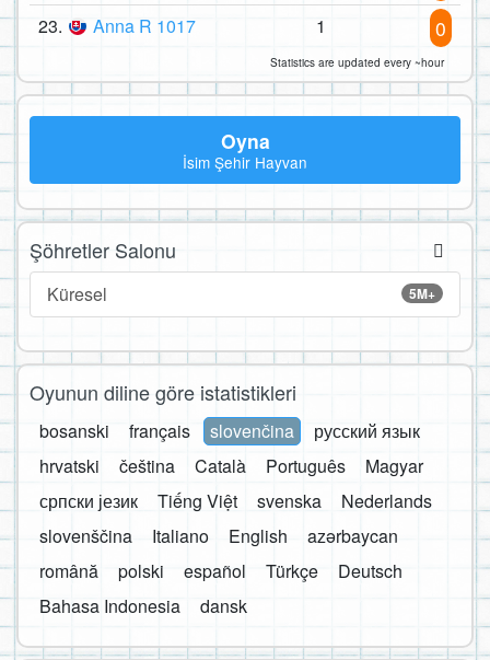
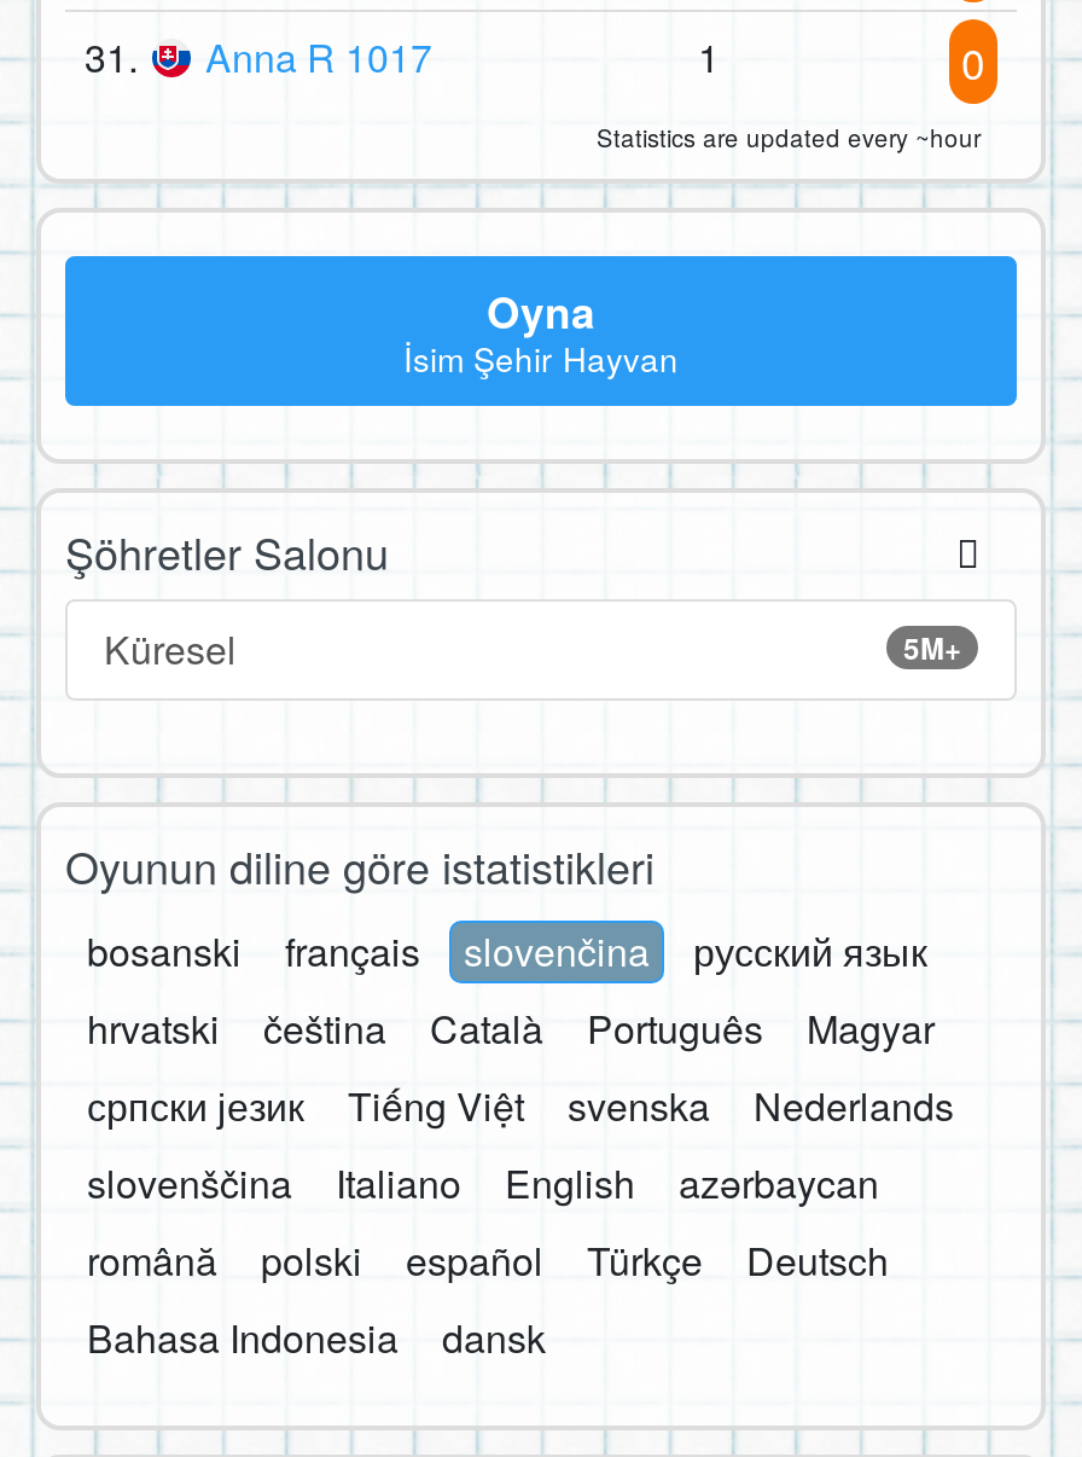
- 23. Anna R 1017
+ 31. Anna R 1017
